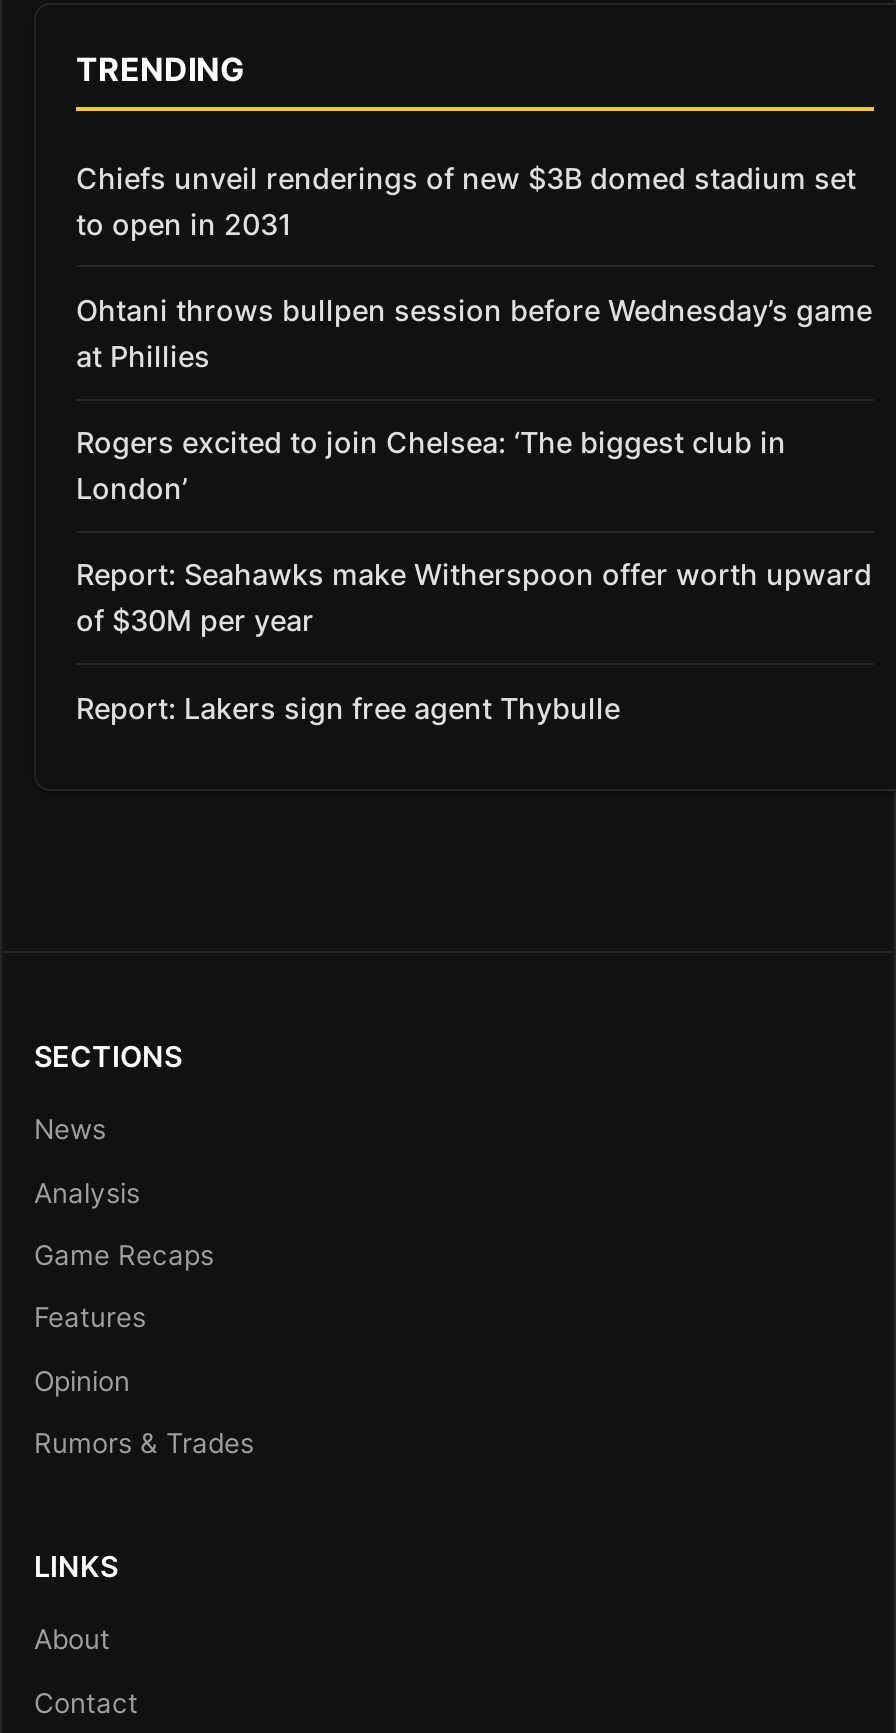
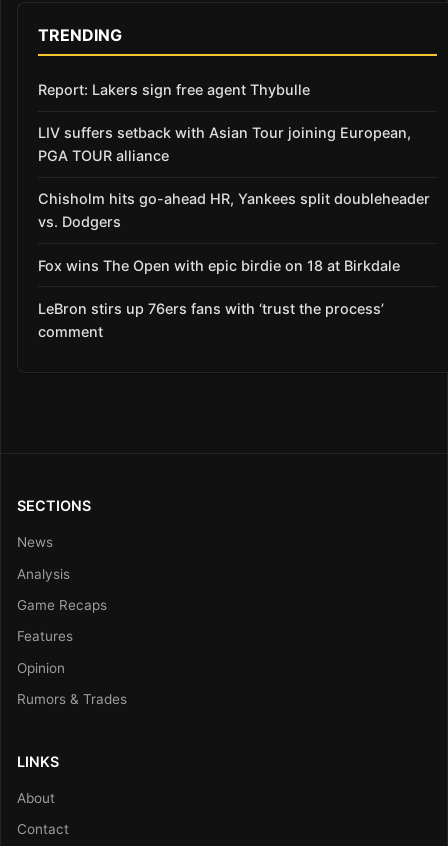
- Chiefs unveil renderings of new $3B domed stadium set
- to open in 2031
- Ohtani throws bullpen session before Wednesday’s game
- at Phillies
- Rogers excited to join Chelsea: ‘The biggest club in
- London’
- Report: Seahawks make Witherspoon offer worth upward
- of $30M per year

moved up: Report: Lakers sign free agent Thybulle

+ LIV suffers setback with Asian Tour joining European,
+ PGA TOUR alliance
+ Chisholm hits go-ahead HR, Yankees split doubleheader
+ vs. Dodgers
+ Fox wins The Open with epic birdie on 18 at Birkdale
+ LeBron stirs up 76ers fans with ‘trust the process’
+ comment
